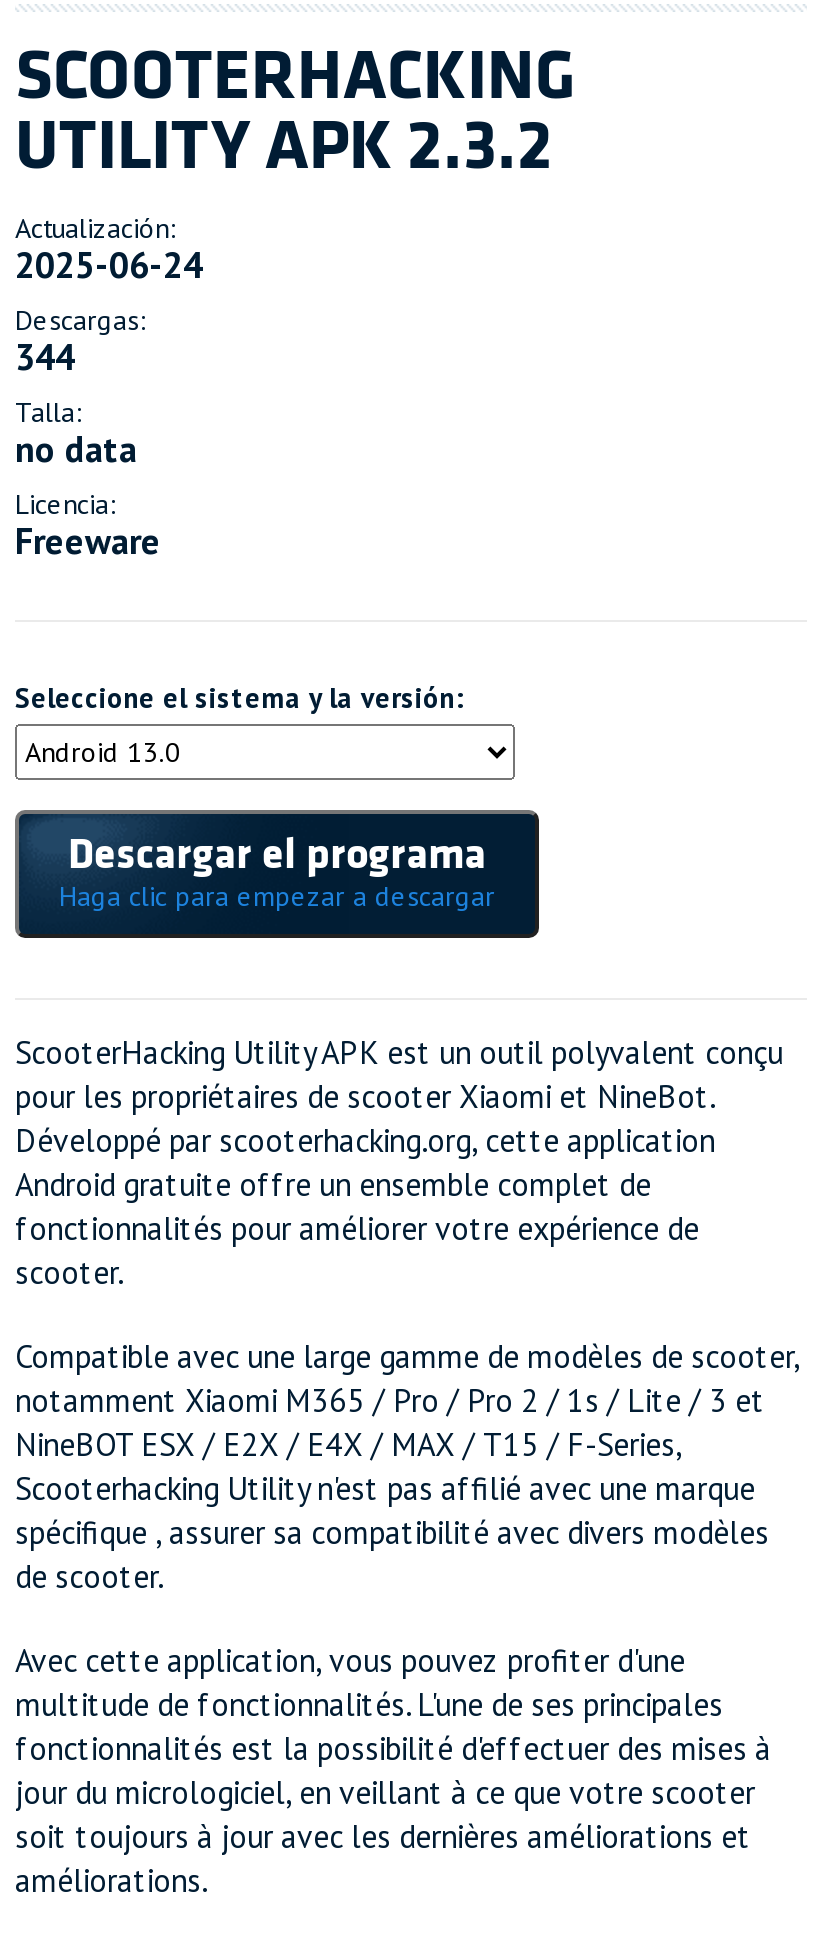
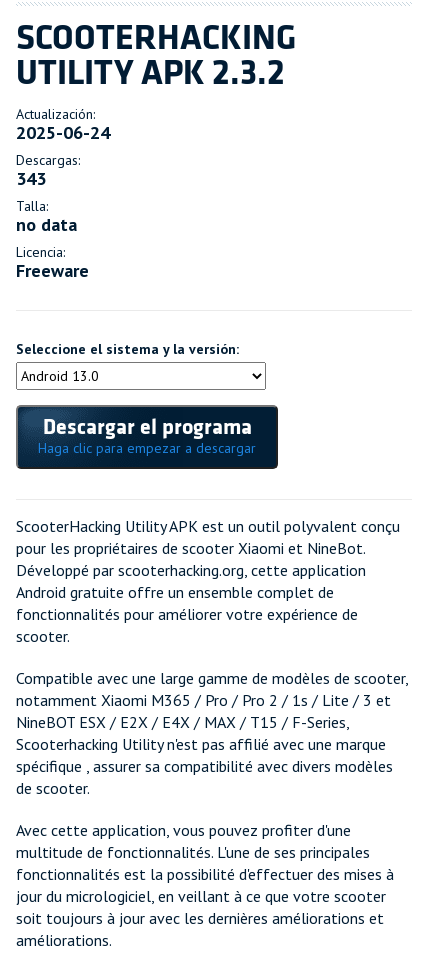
- 344
+ 343
